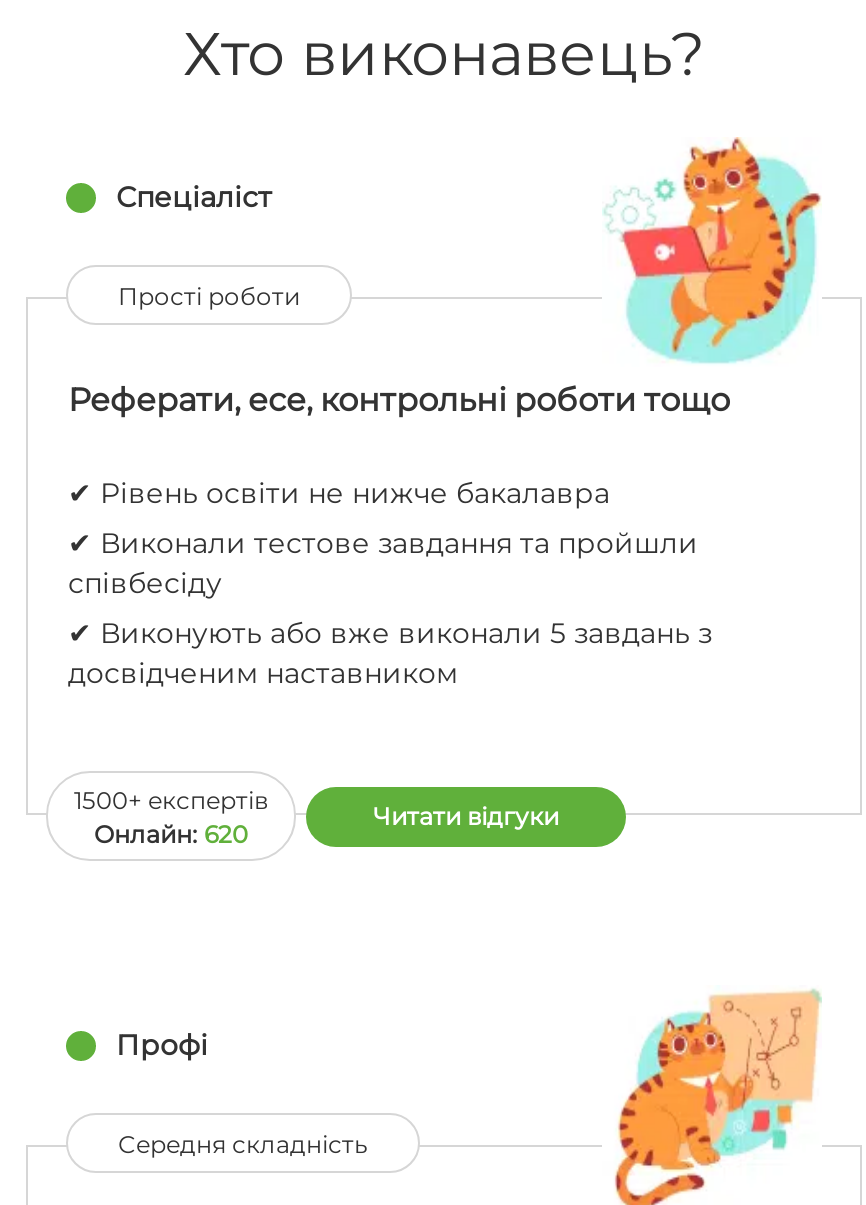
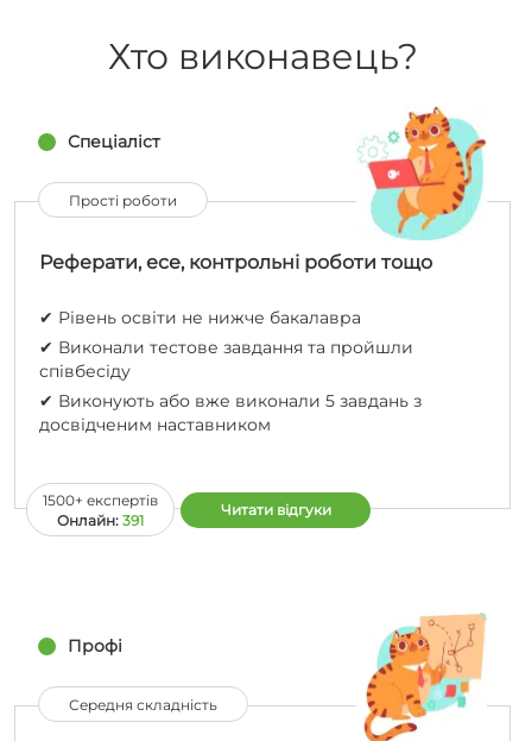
- Oнлайн: 620
+ Oнлайн: 391
